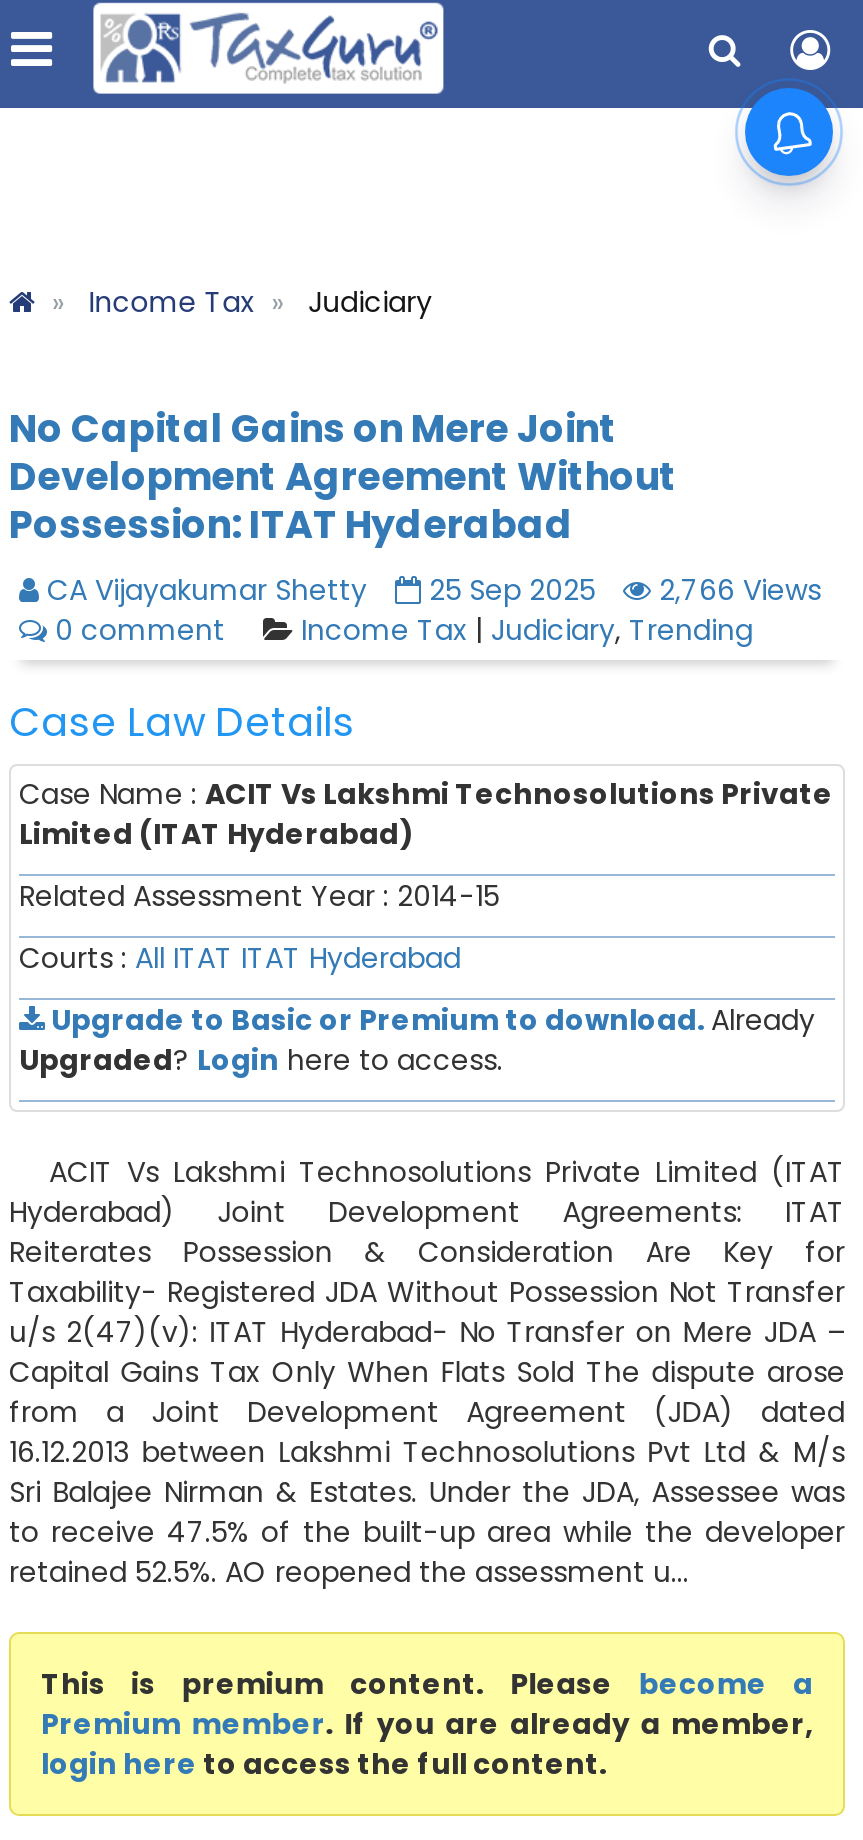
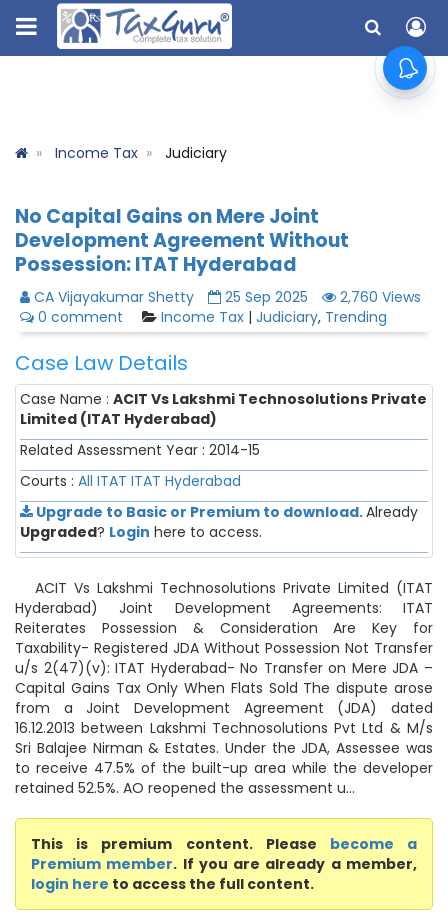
- CA Vijayakumar Shetty 25 Sep 2025 2,766 Views
+ CA Vijayakumar Shetty 25 Sep 2025 2,760 Views
